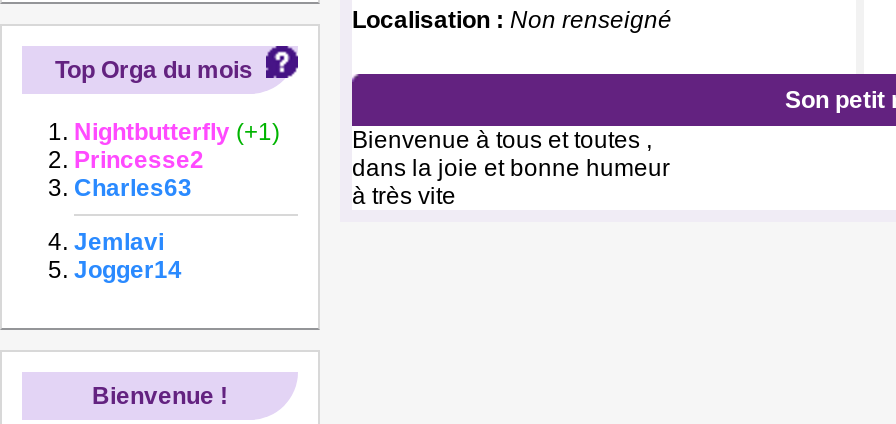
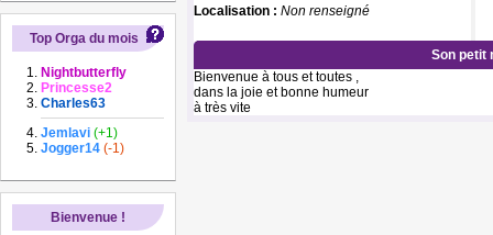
- Nightbutterfly (+1)
+ Nightbutterfly

- Jemlavi
- Jogger14
+ Jemlavi (+1)
+ Jogger14 (-1)
